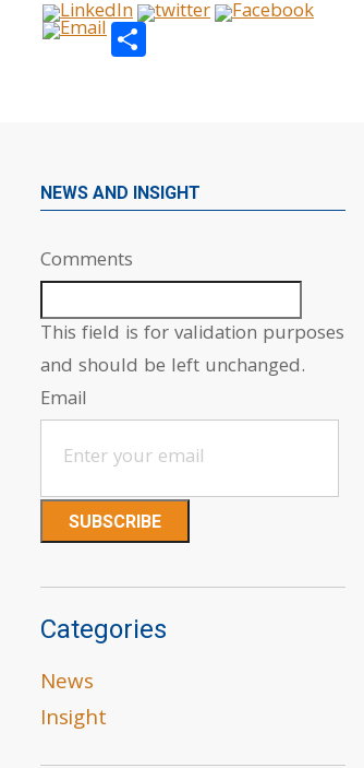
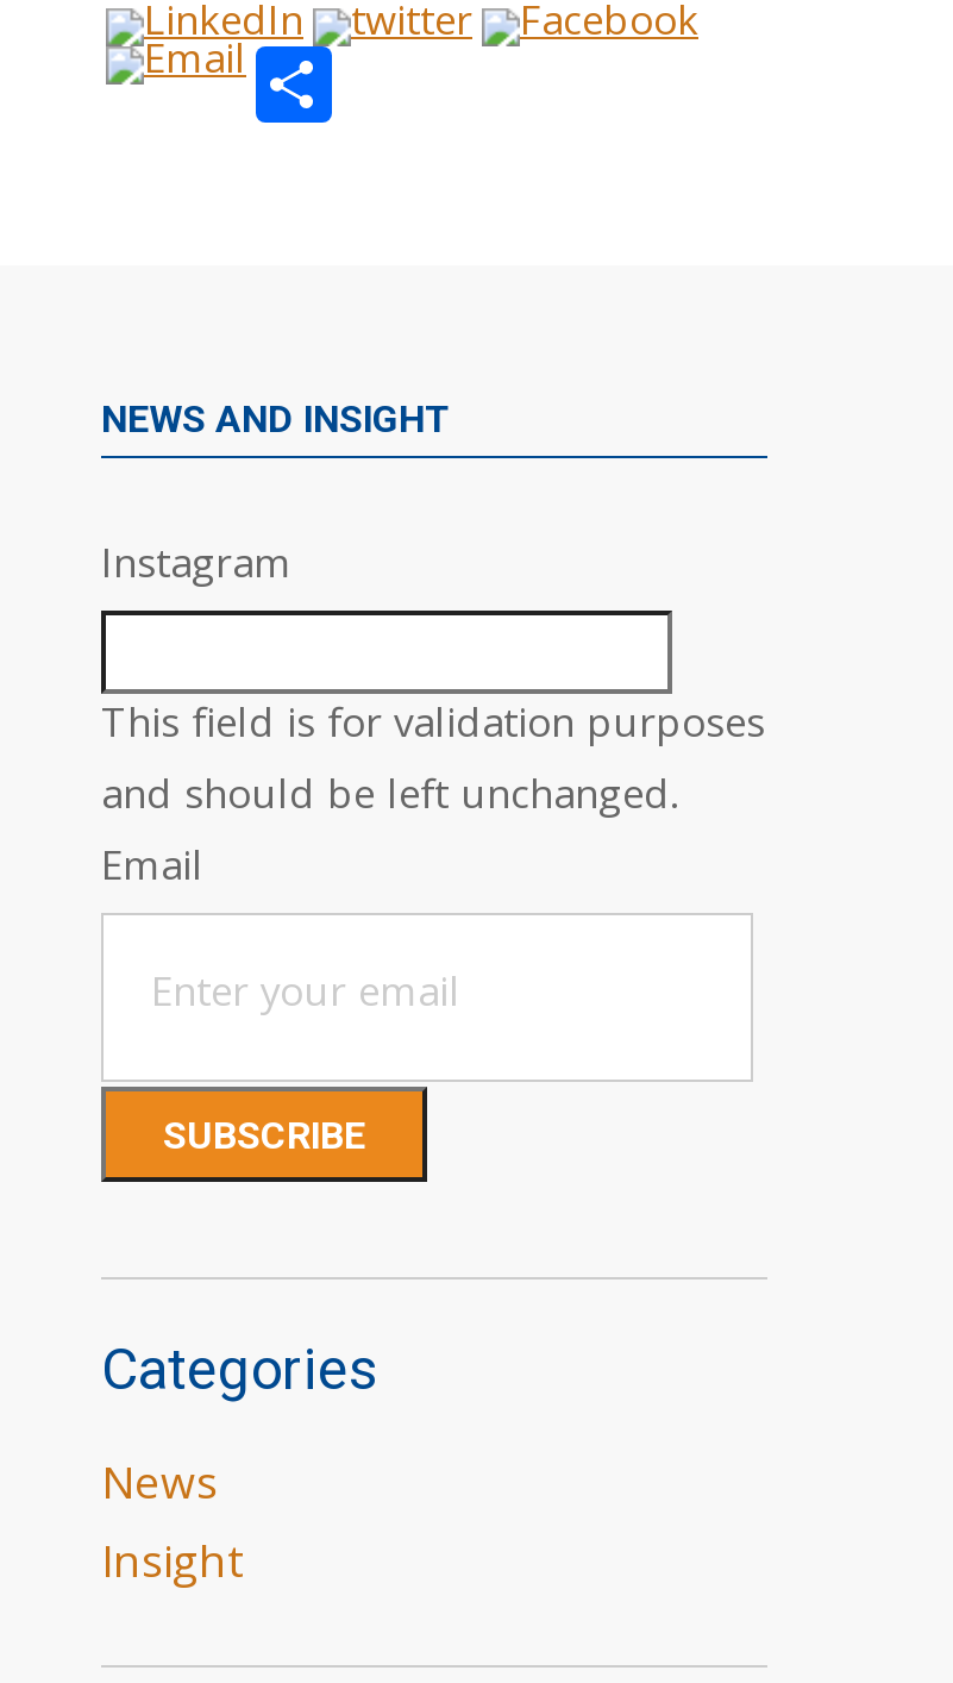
- Comments
+ Instagram
